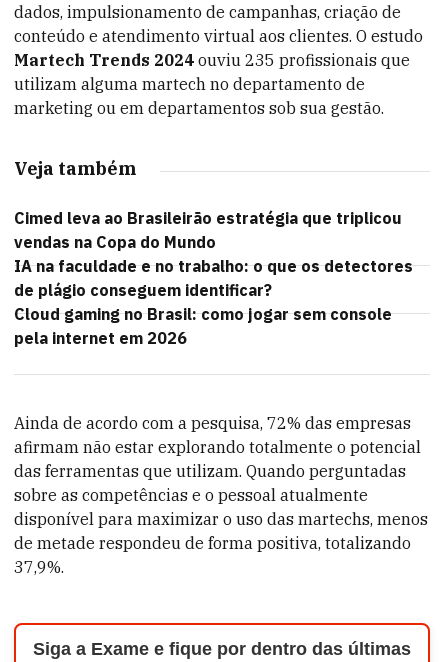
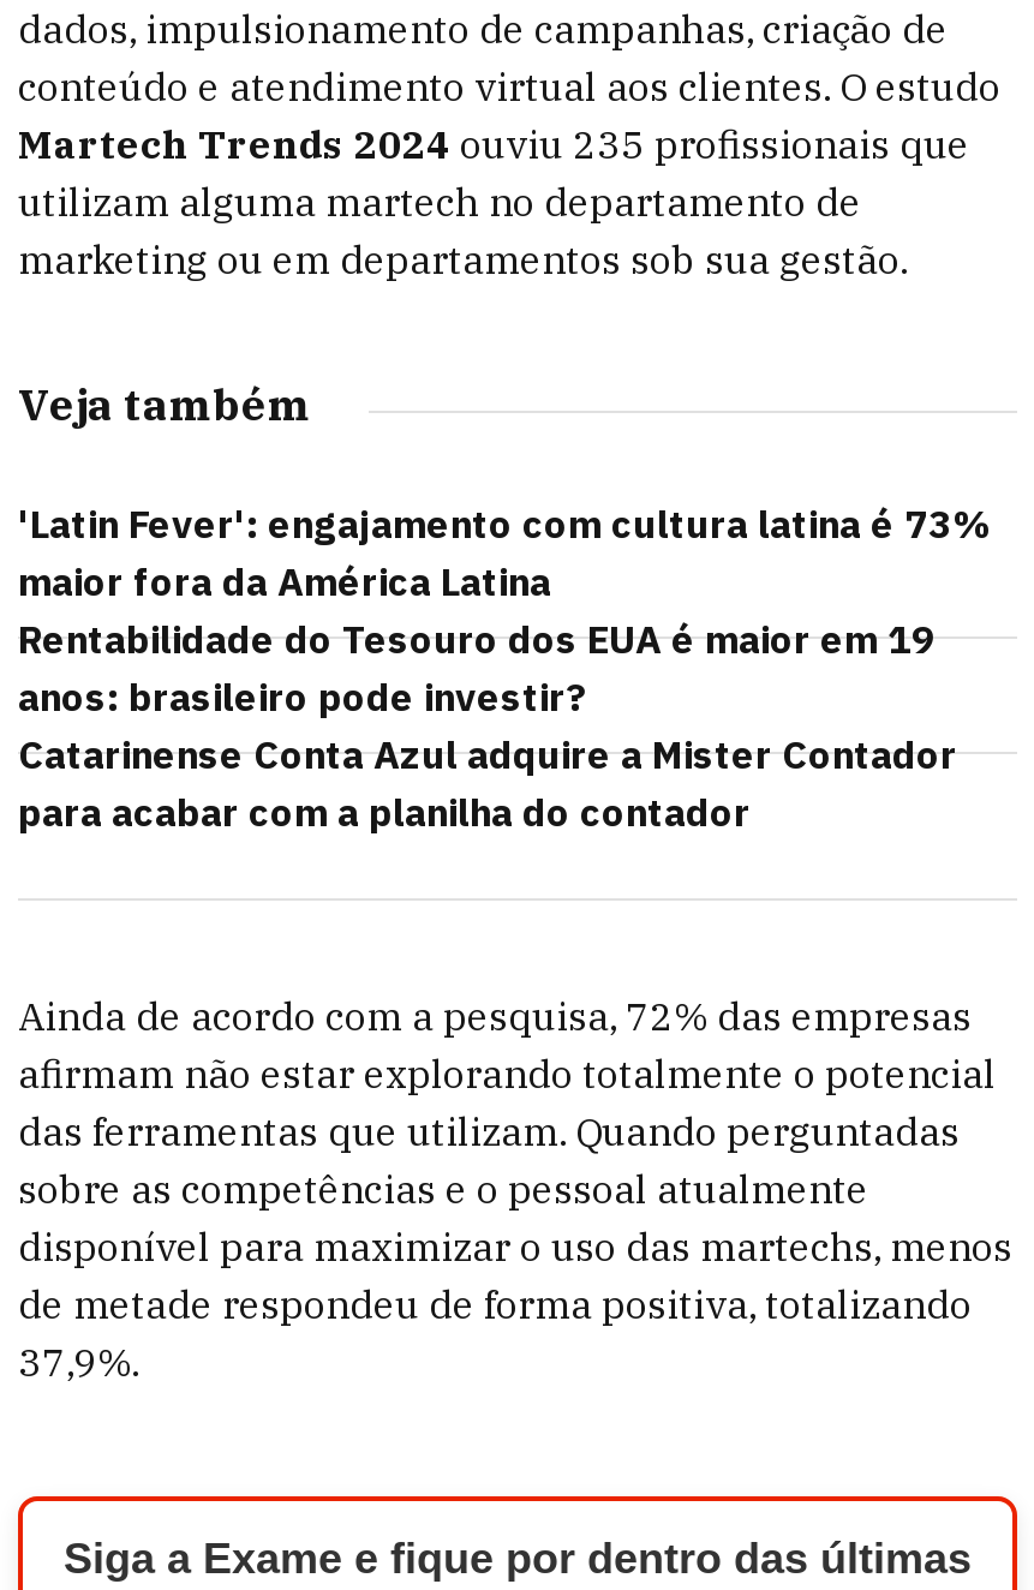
- Cimed leva ao Brasileirão estratégia que triplicou
- vendas na Copa do Mundo
- IA na faculdade e no trabalho: o que os detectores
- de plágio conseguem identificar?
- Cloud gaming no Brasil: como jogar sem console
- pela internet em 2026
+ 'Latin Fever': engajamento com cultura latina é 73%
+ maior fora da América Latina
+ Rentabilidade do Tesouro dos EUA é maior em 19
+ anos: brasileiro pode investir?
+ Catarinense Conta Azul adquire a Mister Contador
+ para acabar com a planilha do contador
